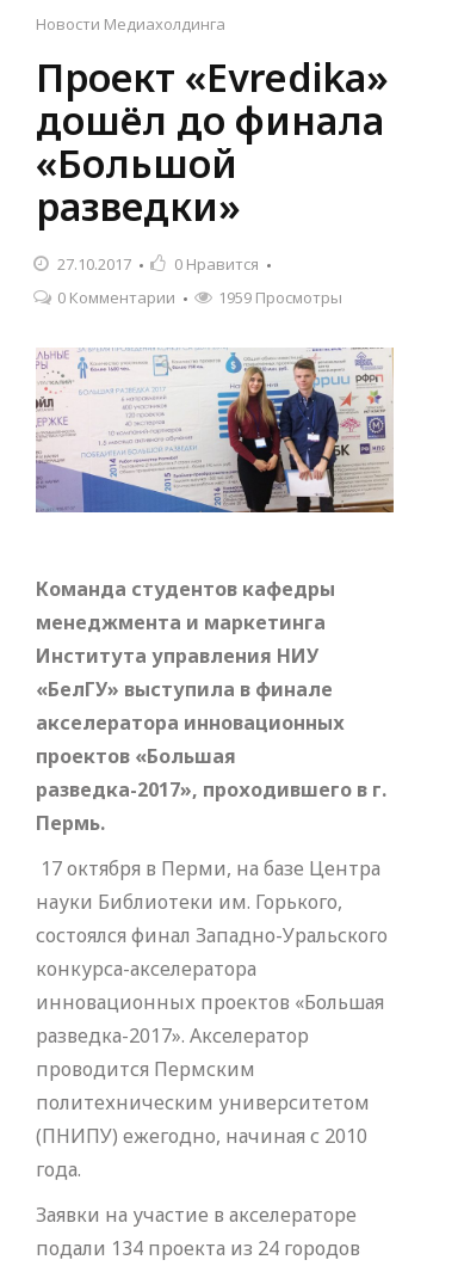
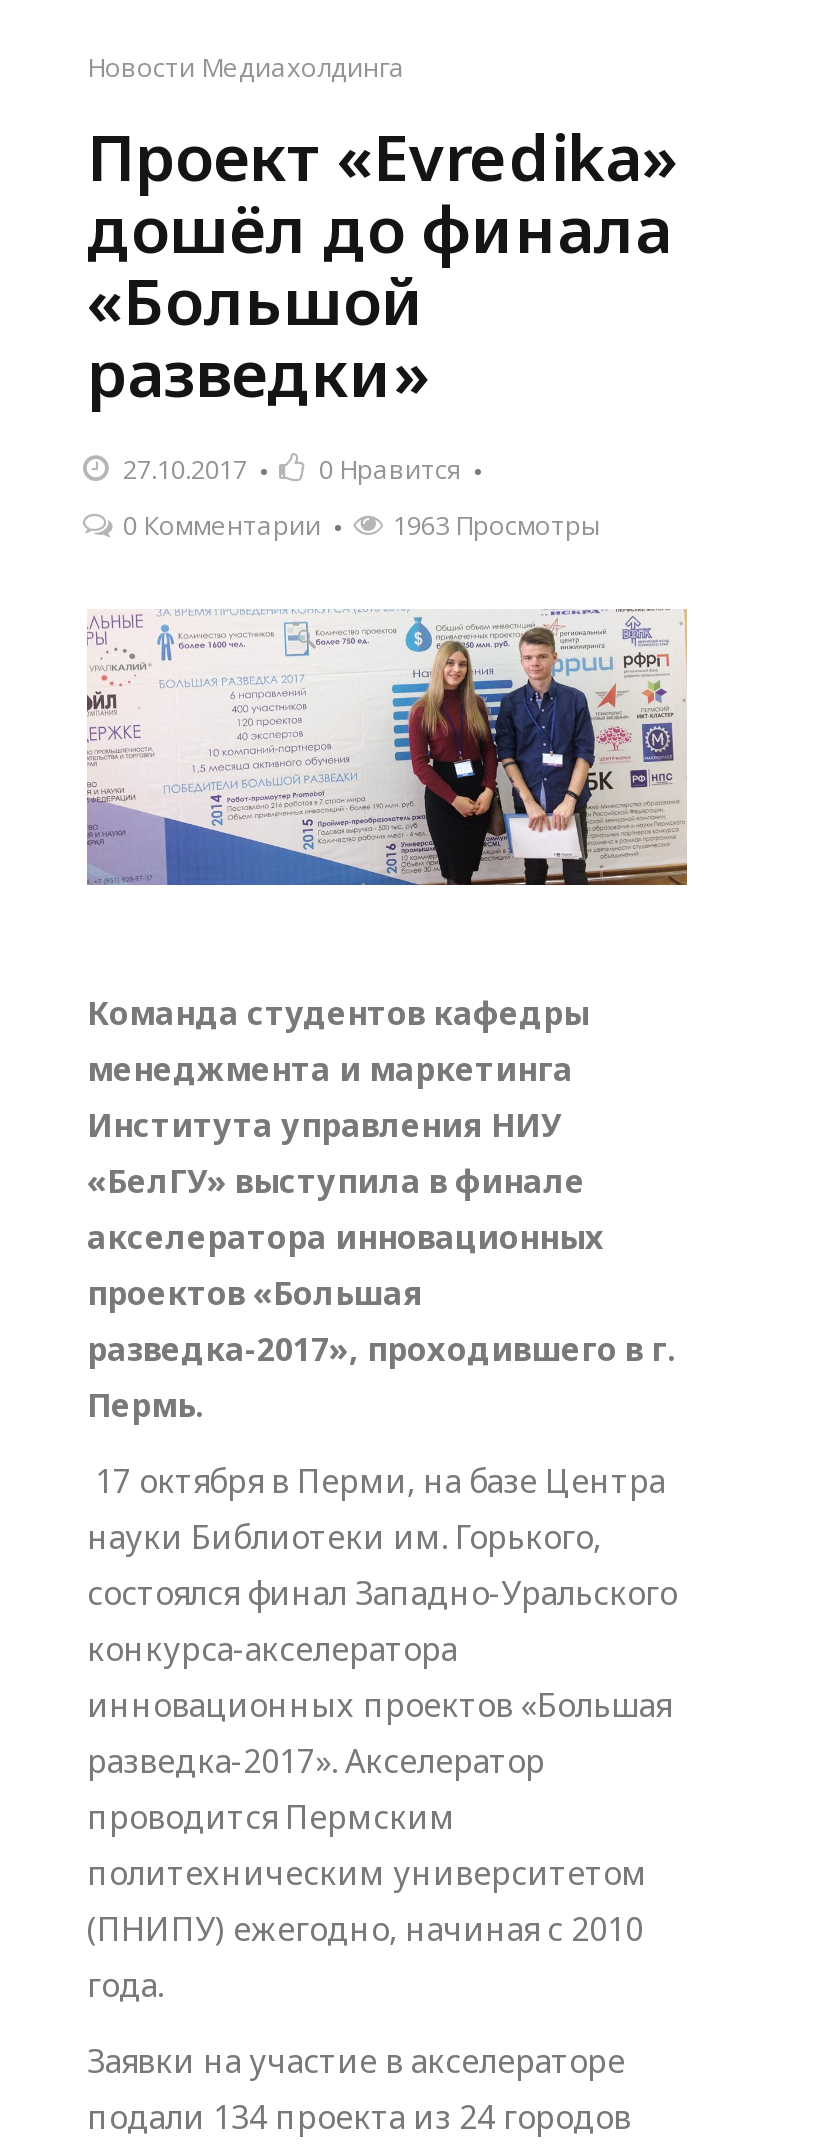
- 0 Комментарии 1959 Просмотры
+ 0 Комментарии 1963 Просмотры
